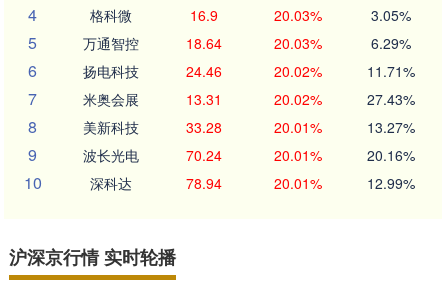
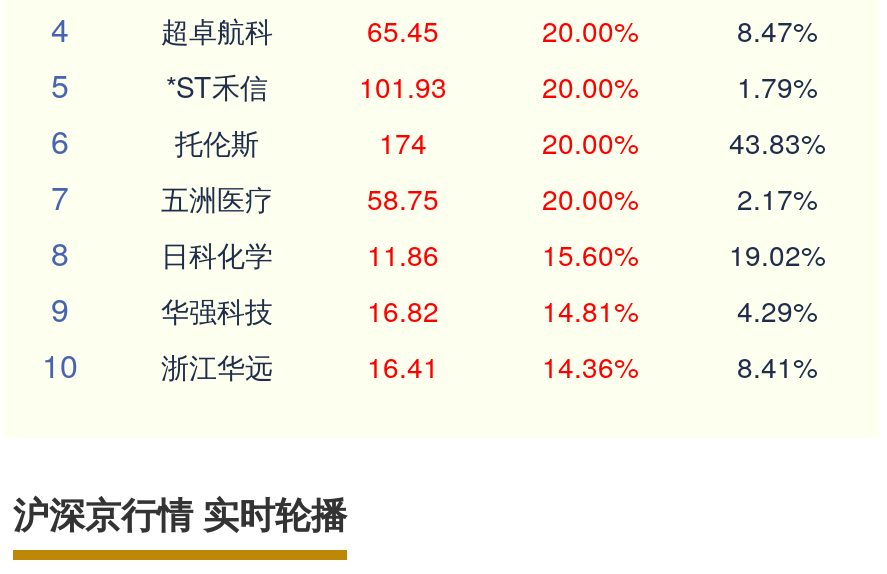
- 格科微
- 16.9
- 20.03%
- 3.05%
+ 超卓航科
+ 65.45
+ 20.00%
+ 8.47%

- 万通智控
- 18.64
- 20.03%
- 6.29%
+ *ST禾信
+ 101.93
+ 20.00%
+ 1.79%

- 扬电科技
- 24.46
- 20.02%
- 11.71%
+ 托伦斯
+ 174
+ 20.00%
+ 43.83%

- 米奥会展
- 13.31
- 20.02%
- 27.43%
+ 五洲医疗
+ 58.75
+ 20.00%
+ 2.17%

- 美新科技
- 33.28
- 20.01%
- 13.27%
+ 日科化学
+ 11.86
+ 15.60%
+ 19.02%

- 波长光电
- 70.24
- 20.01%
- 20.16%
+ 华强科技
+ 16.82
+ 14.81%
+ 4.29%

- 深科达
- 78.94
- 20.01%
- 12.99%
+ 浙江华远
+ 16.41
+ 14.36%
+ 8.41%
